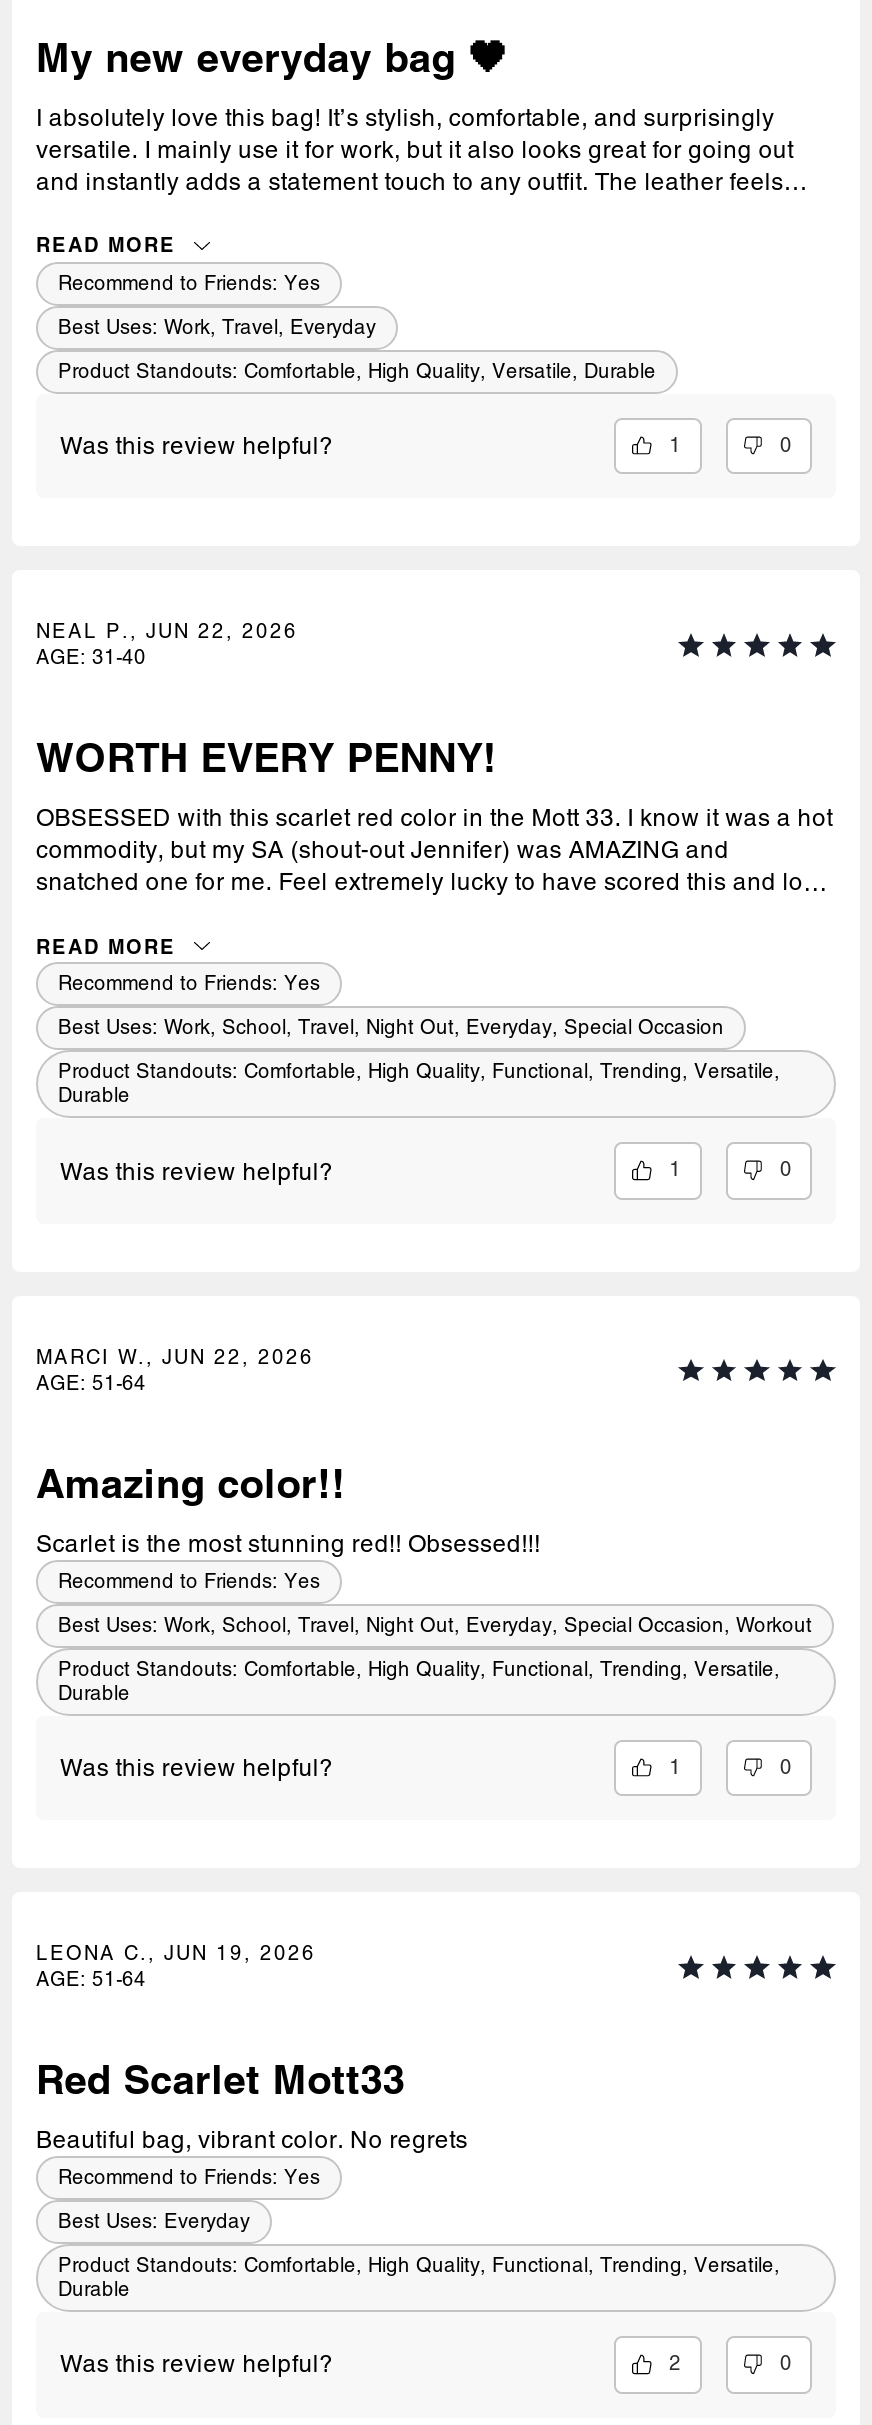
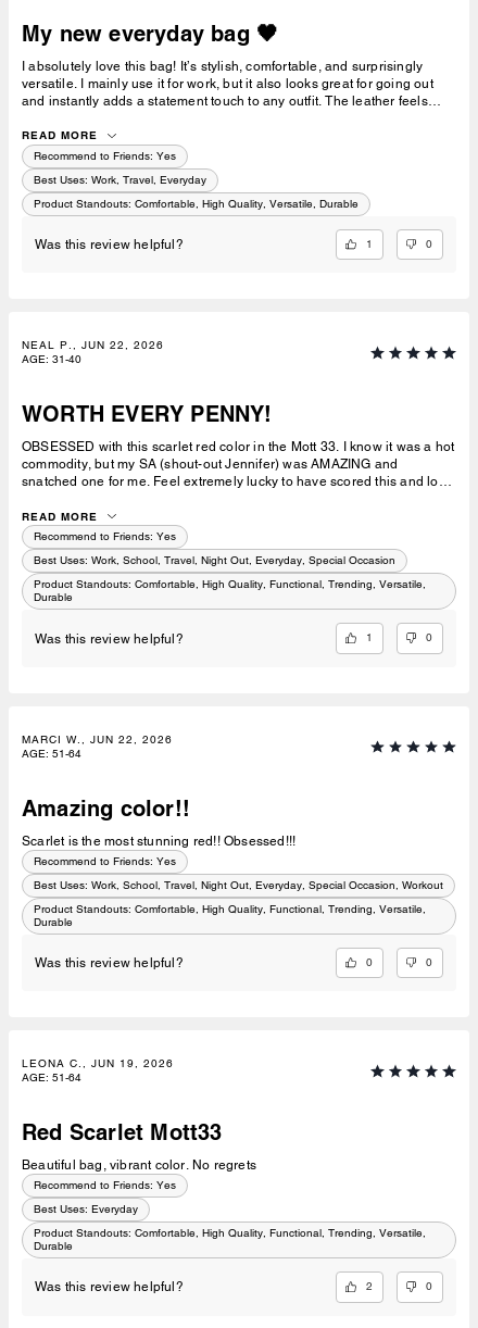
- 1
+ 0
